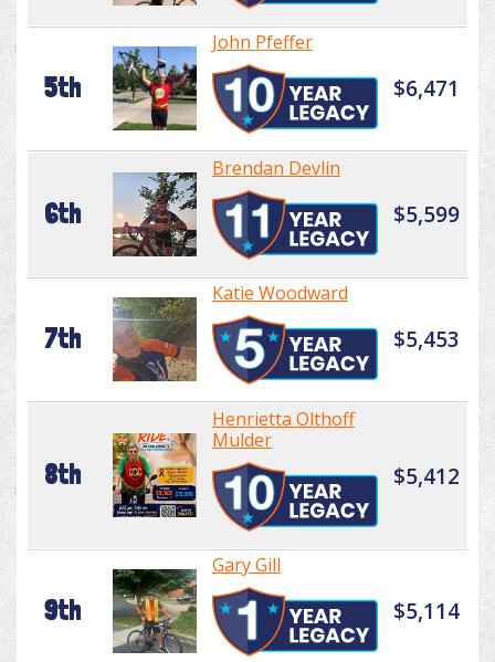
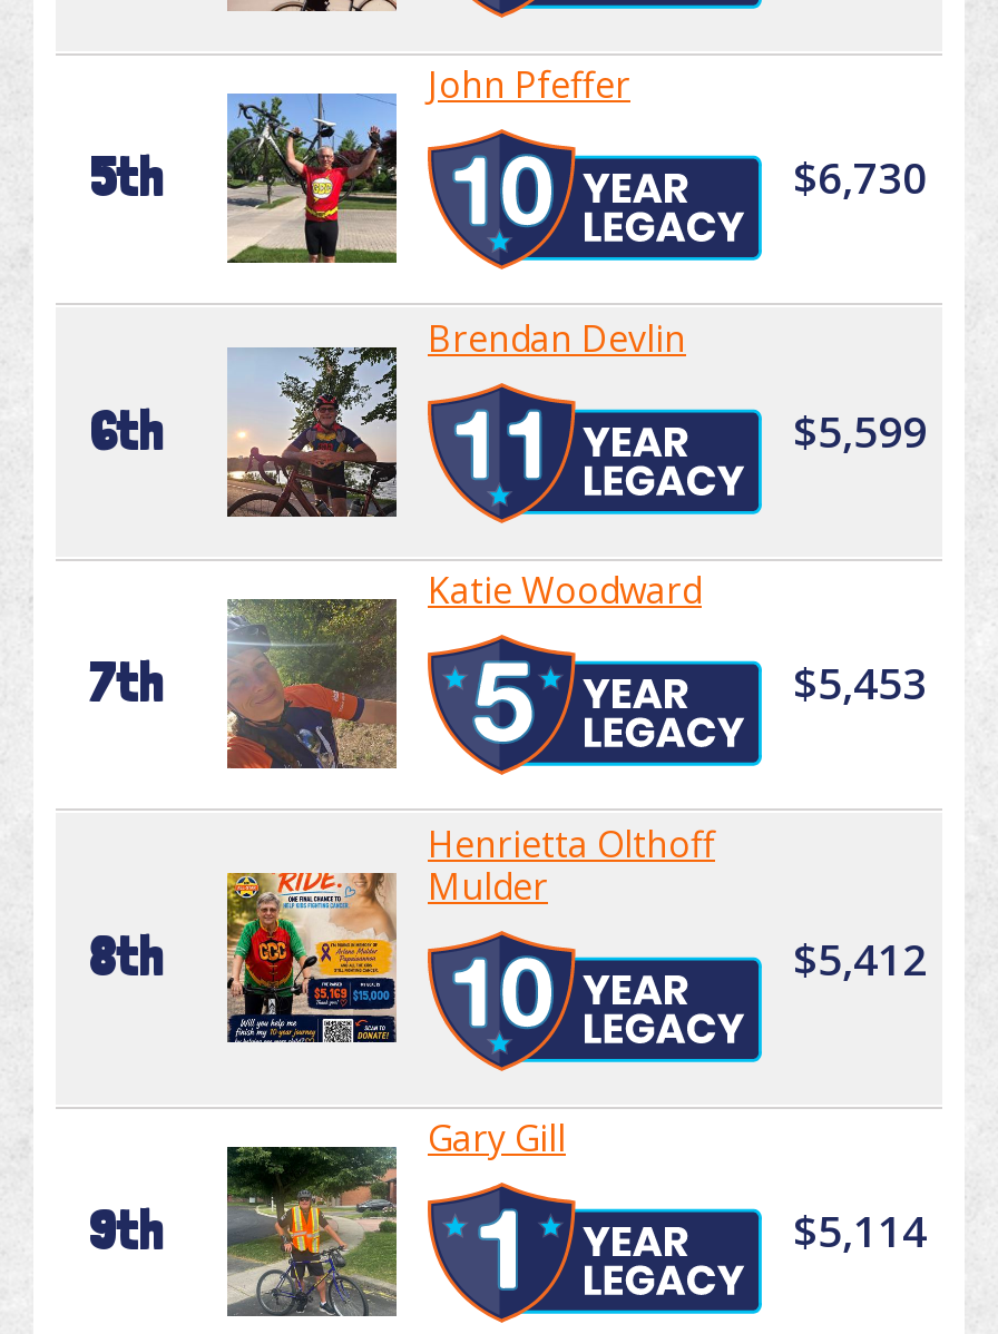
- $6,471
+ $6,730
